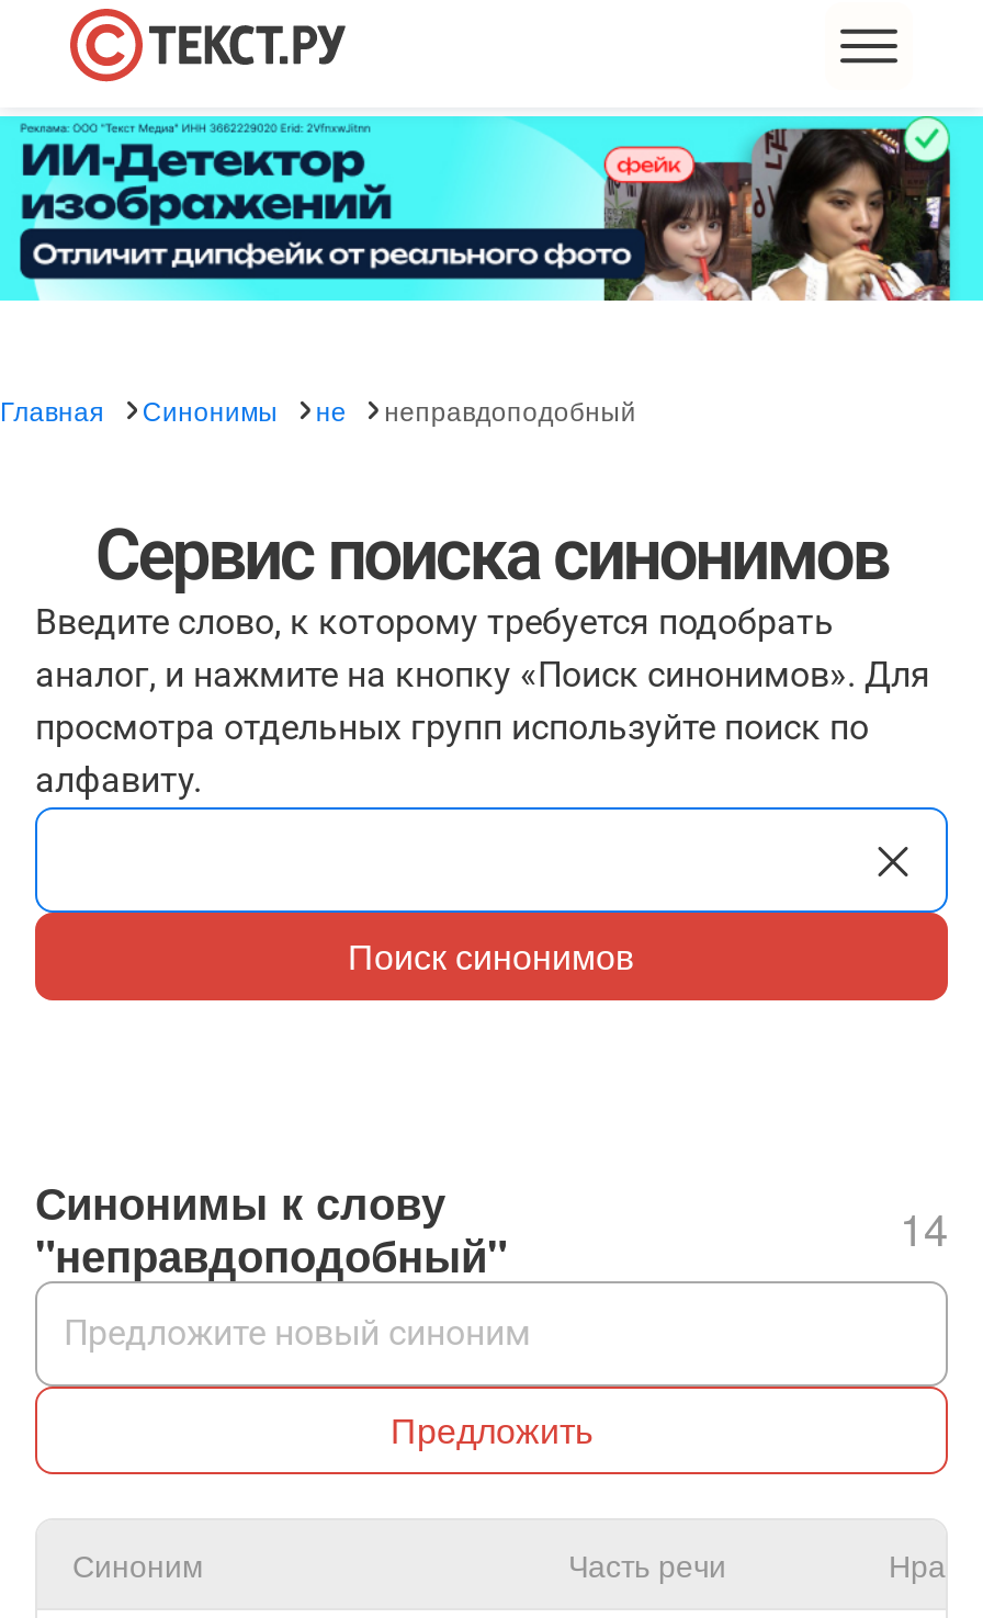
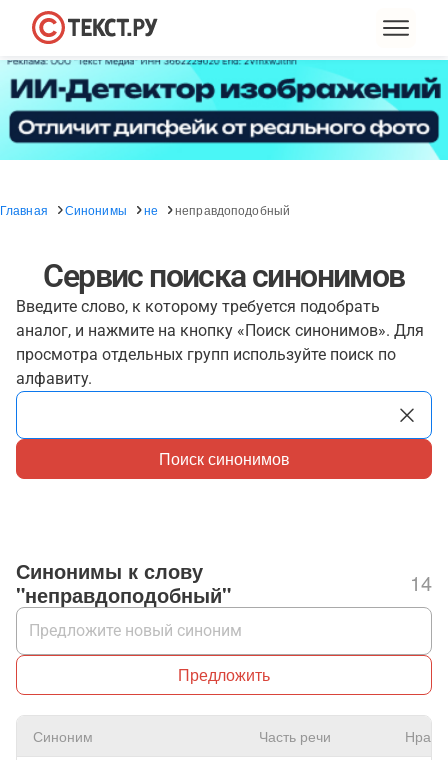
- [image]
+ [image]
